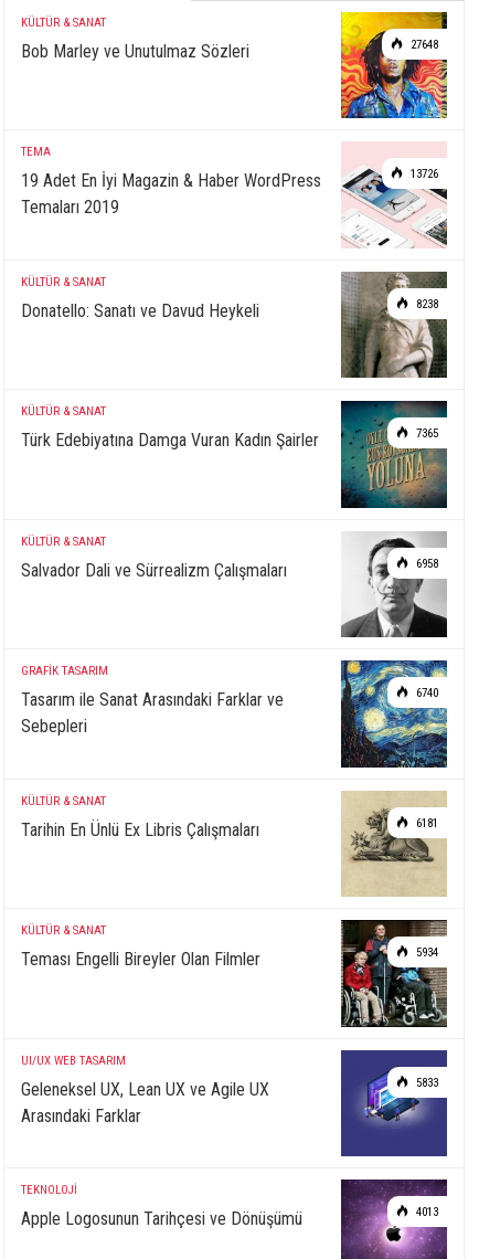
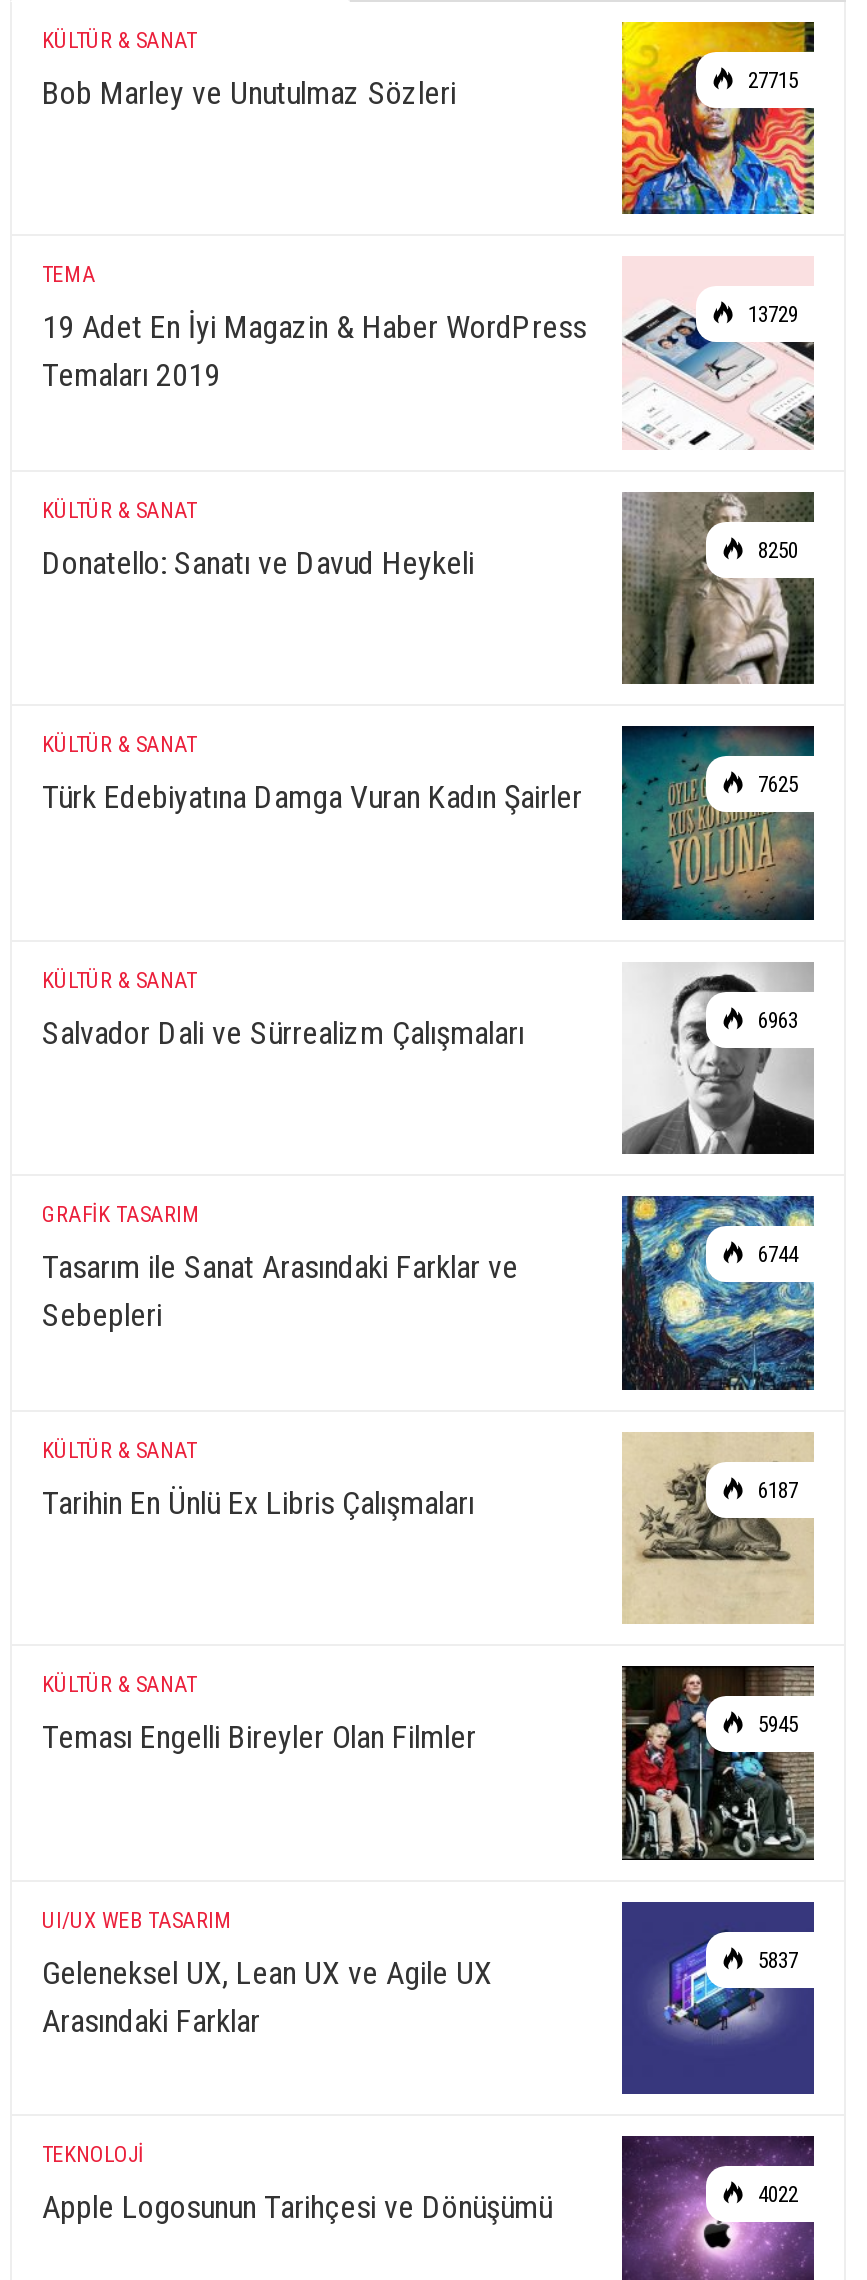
- 27648
+ 27715

- 13726
+ 13729

- 8238
+ 8250

- 7365
+ 7625

- 6958
+ 6963

- 6740
+ 6744

- 6181
+ 6187

- 5934
+ 5945

- 5833
+ 5837

- 4013
+ 4022
